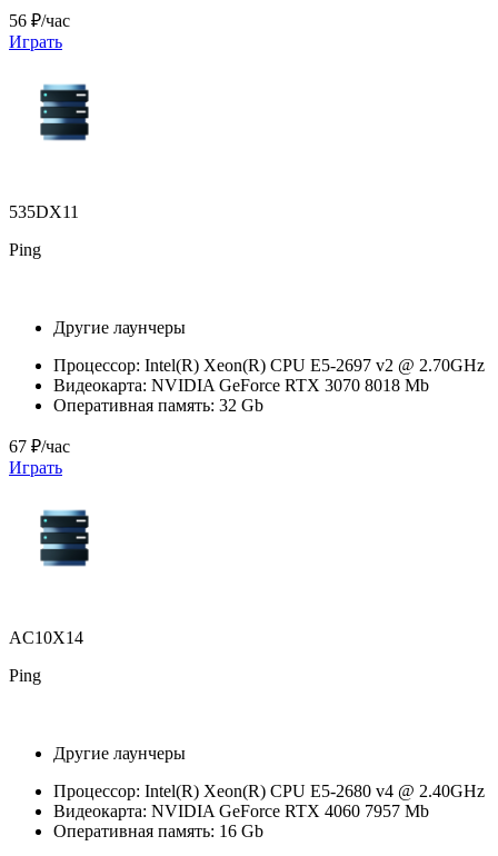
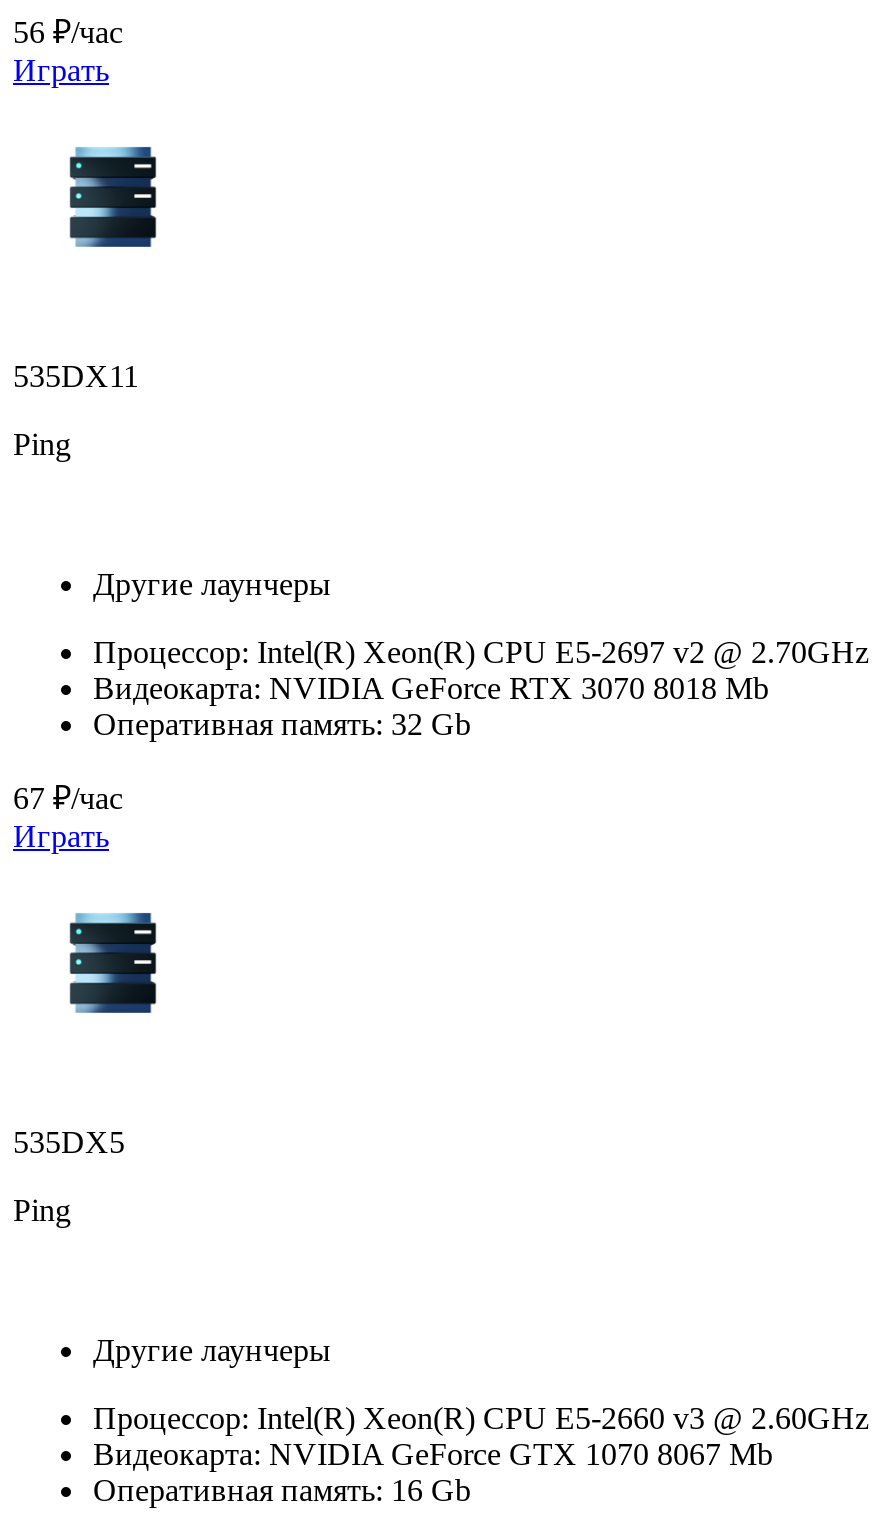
- AC10X14
+ 535DX5

- Процессор: Intel(R) Xeon(R) CPU E5-2680 v4 @ 2.40GHz
+ Процессор: Intel(R) Xeon(R) CPU E5-2660 v3 @ 2.60GHz

- Видеокарта: NVIDIA GeForce RTX 4060 7957 Mb
+ Видеокарта: NVIDIA GeForce GTX 1070 8067 Mb
